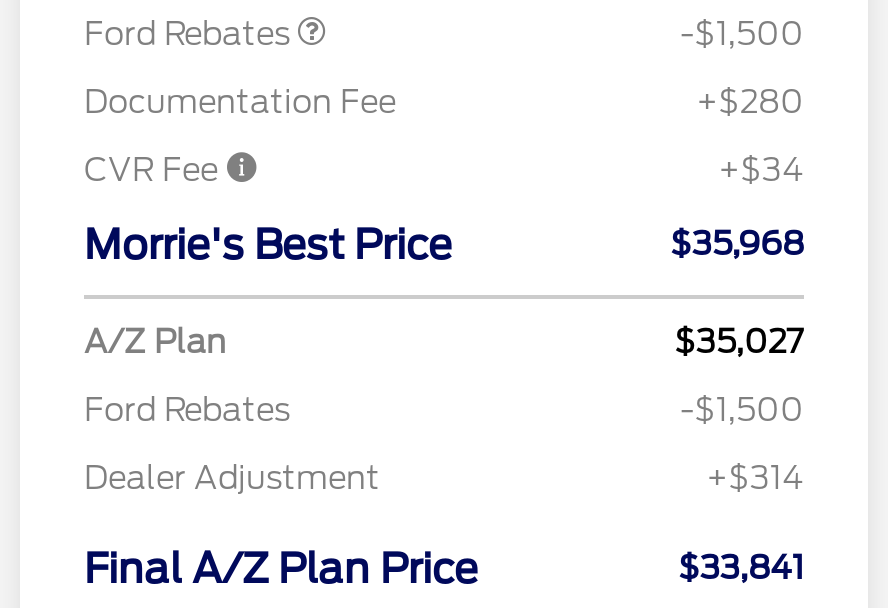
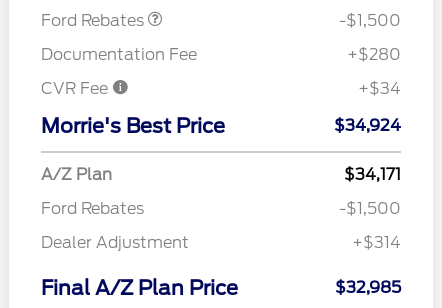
- $35,968
+ $34,924

- $35,027
+ $34,171

- $33,841
+ $32,985
